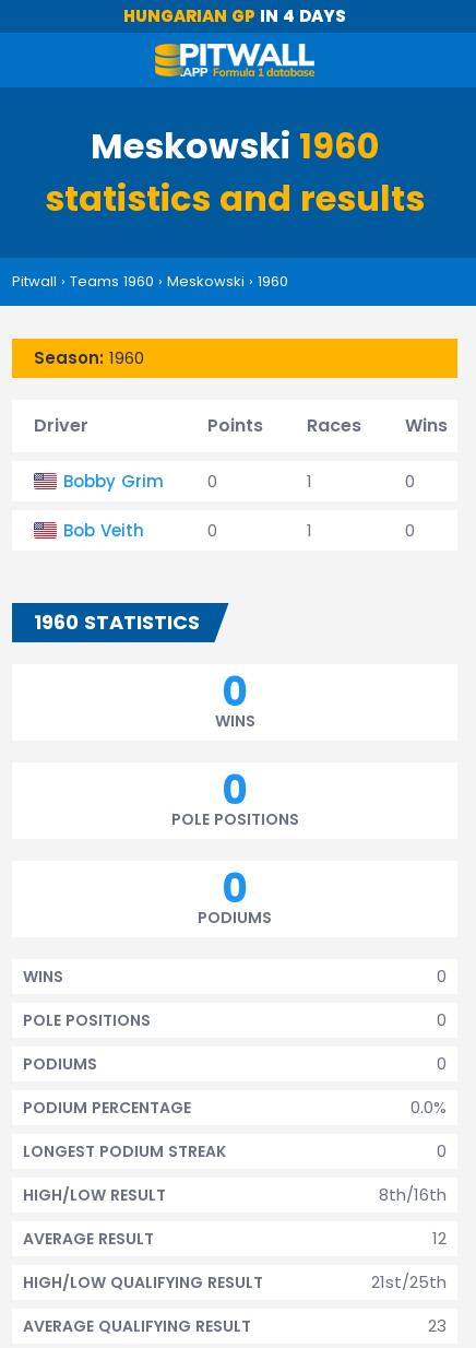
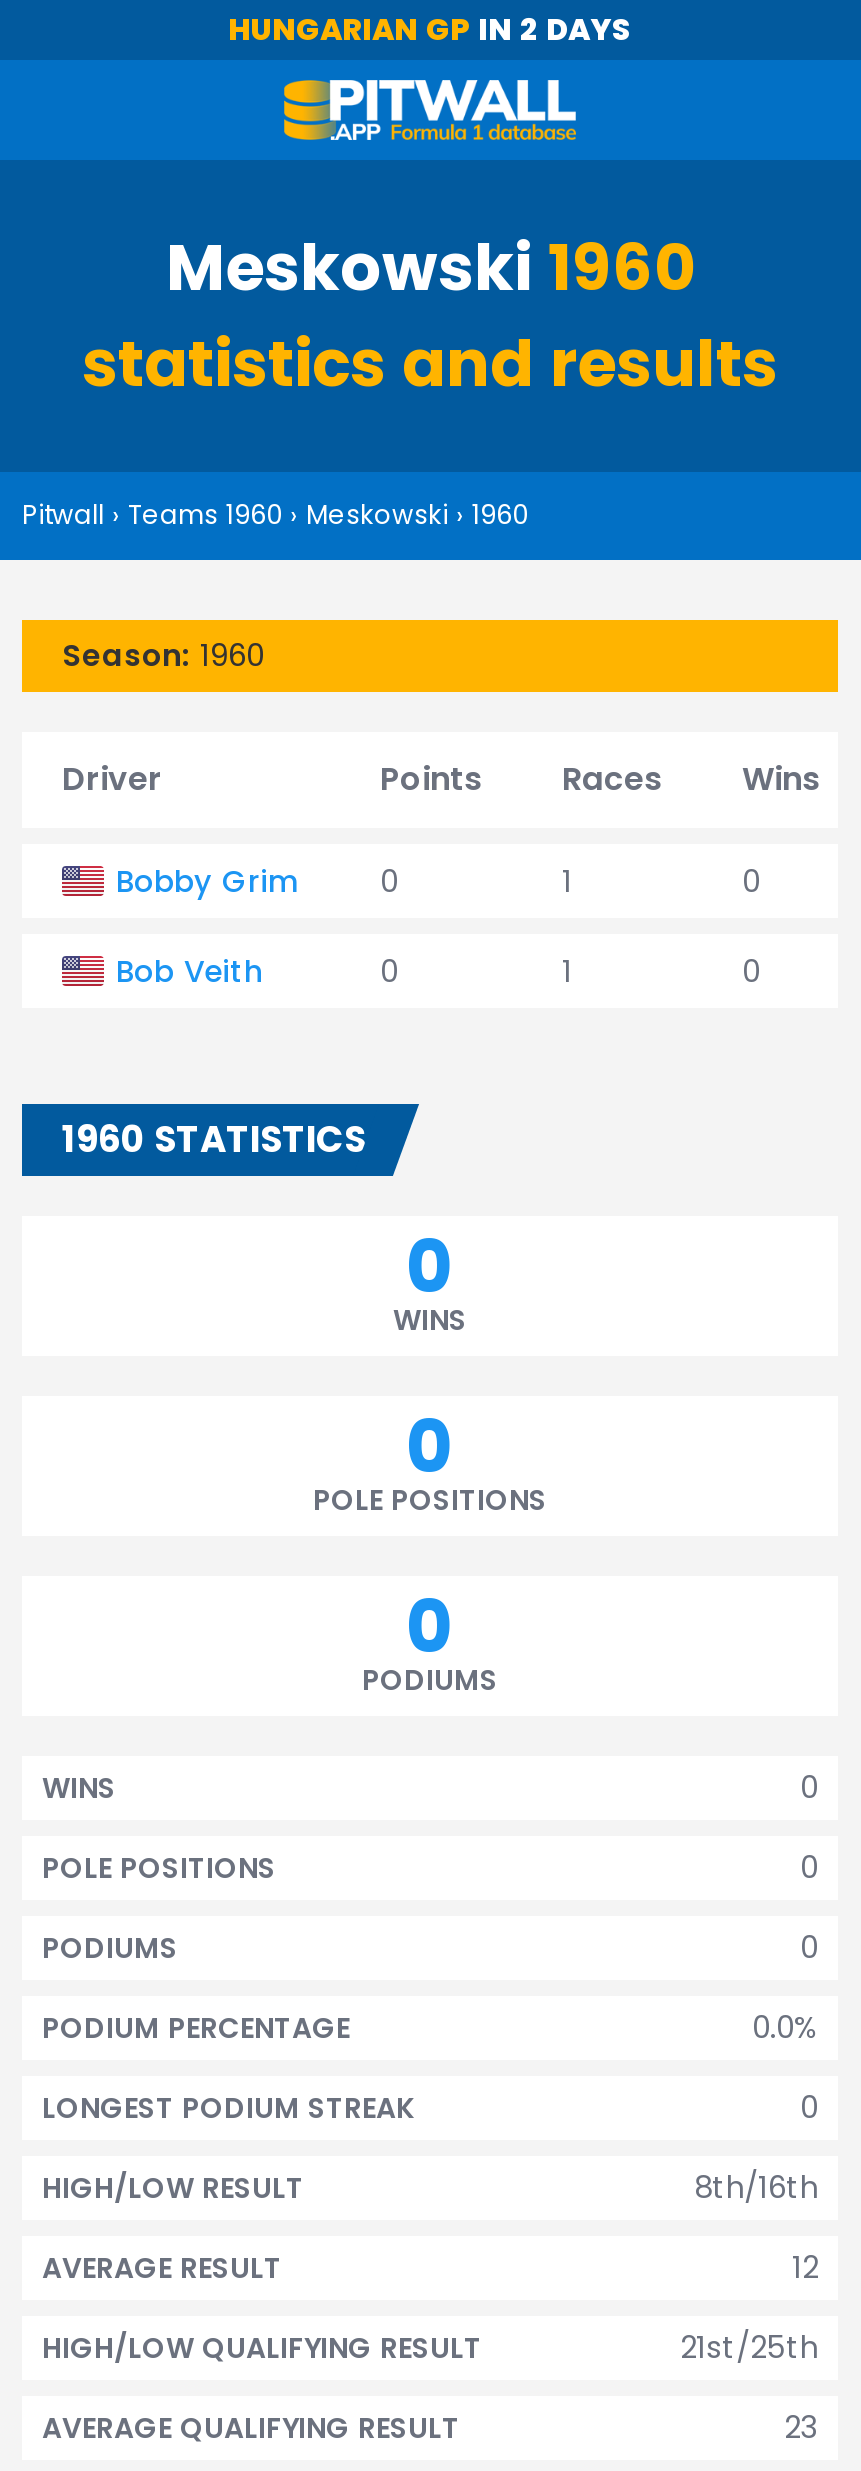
- HUNGARIAN GP IN 4 DAYS
+ HUNGARIAN GP IN 2 DAYS
